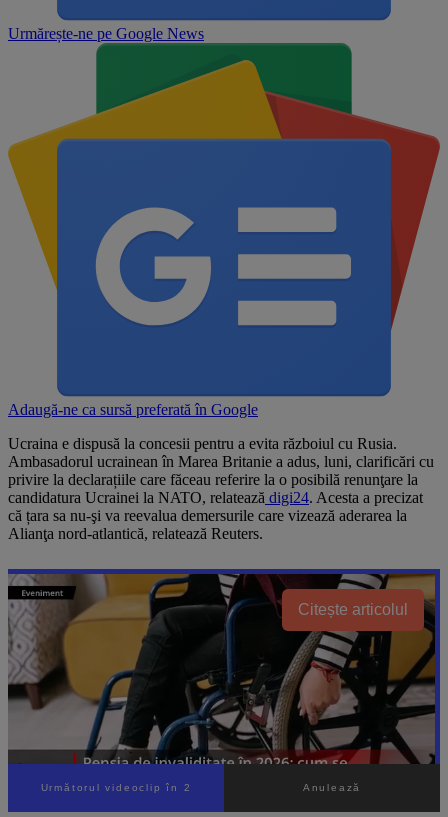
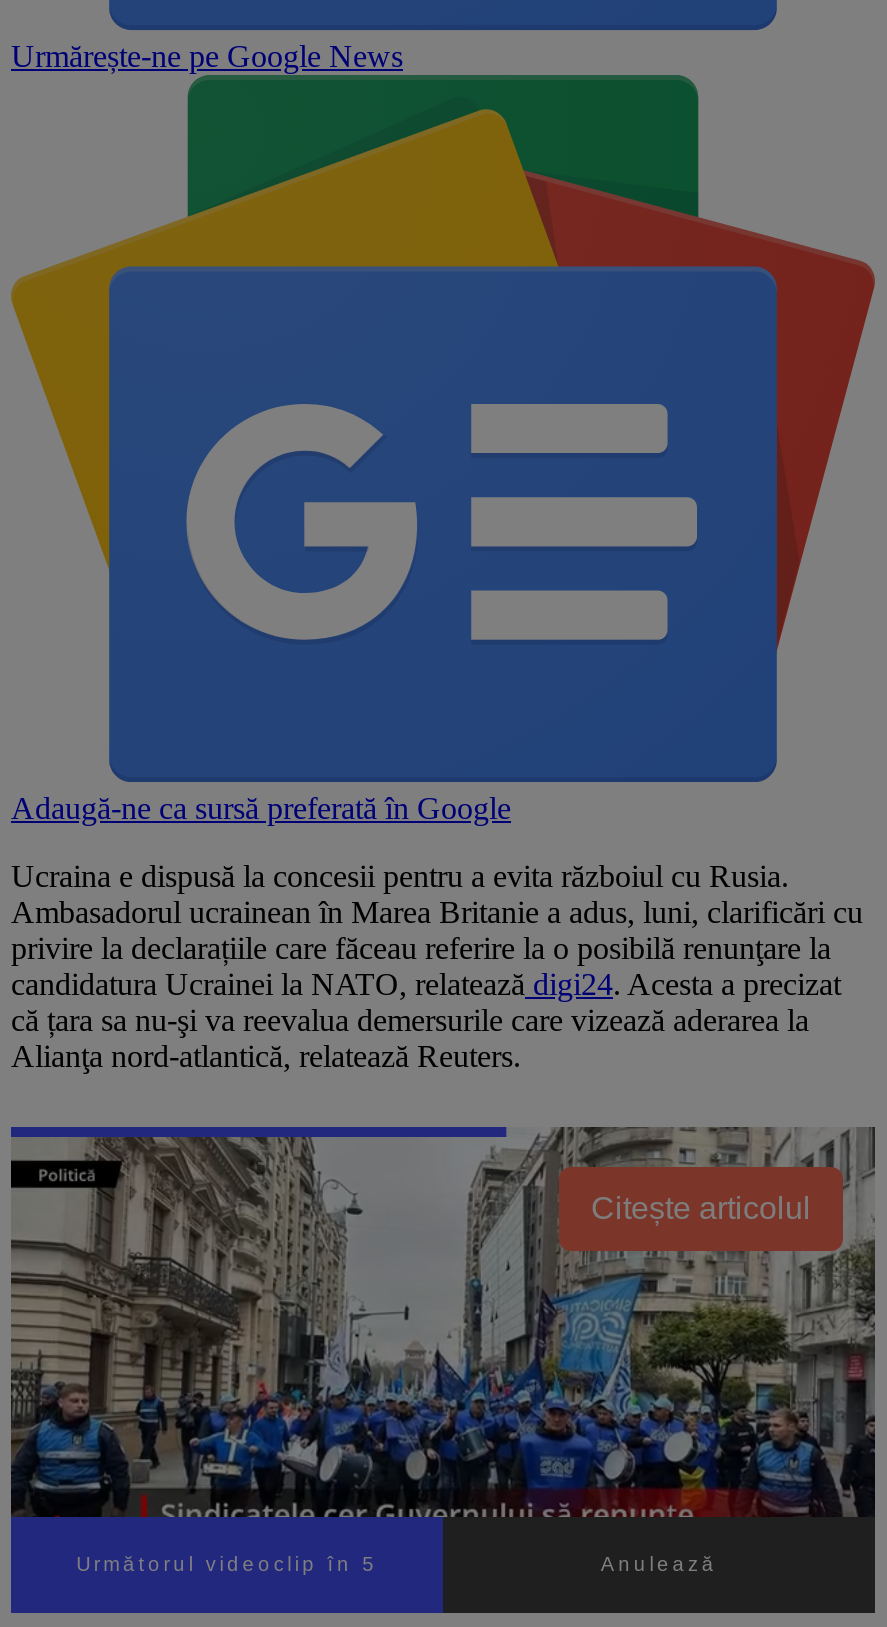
- [image]
+ [image]
